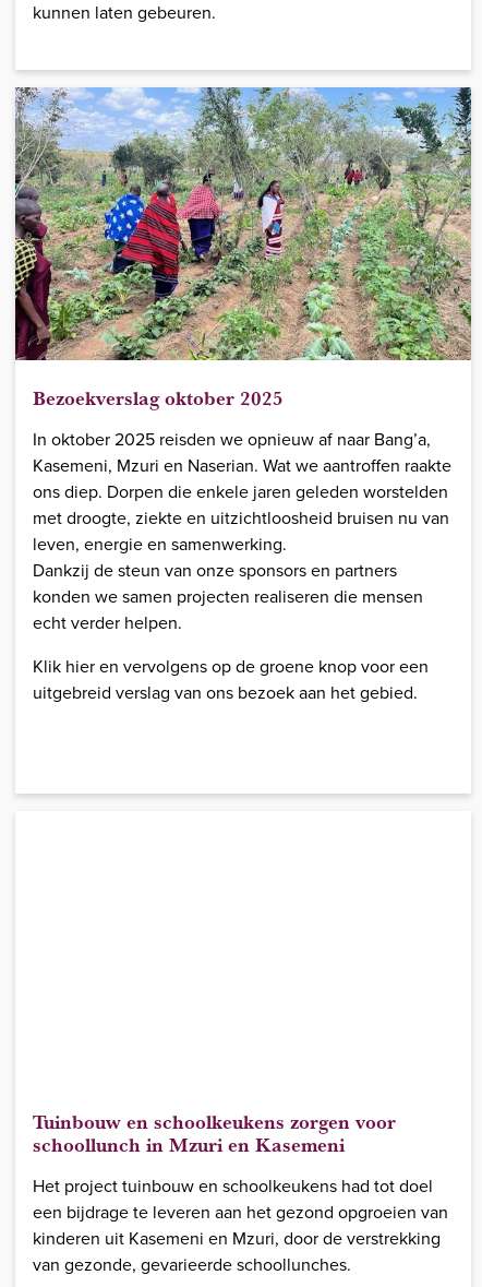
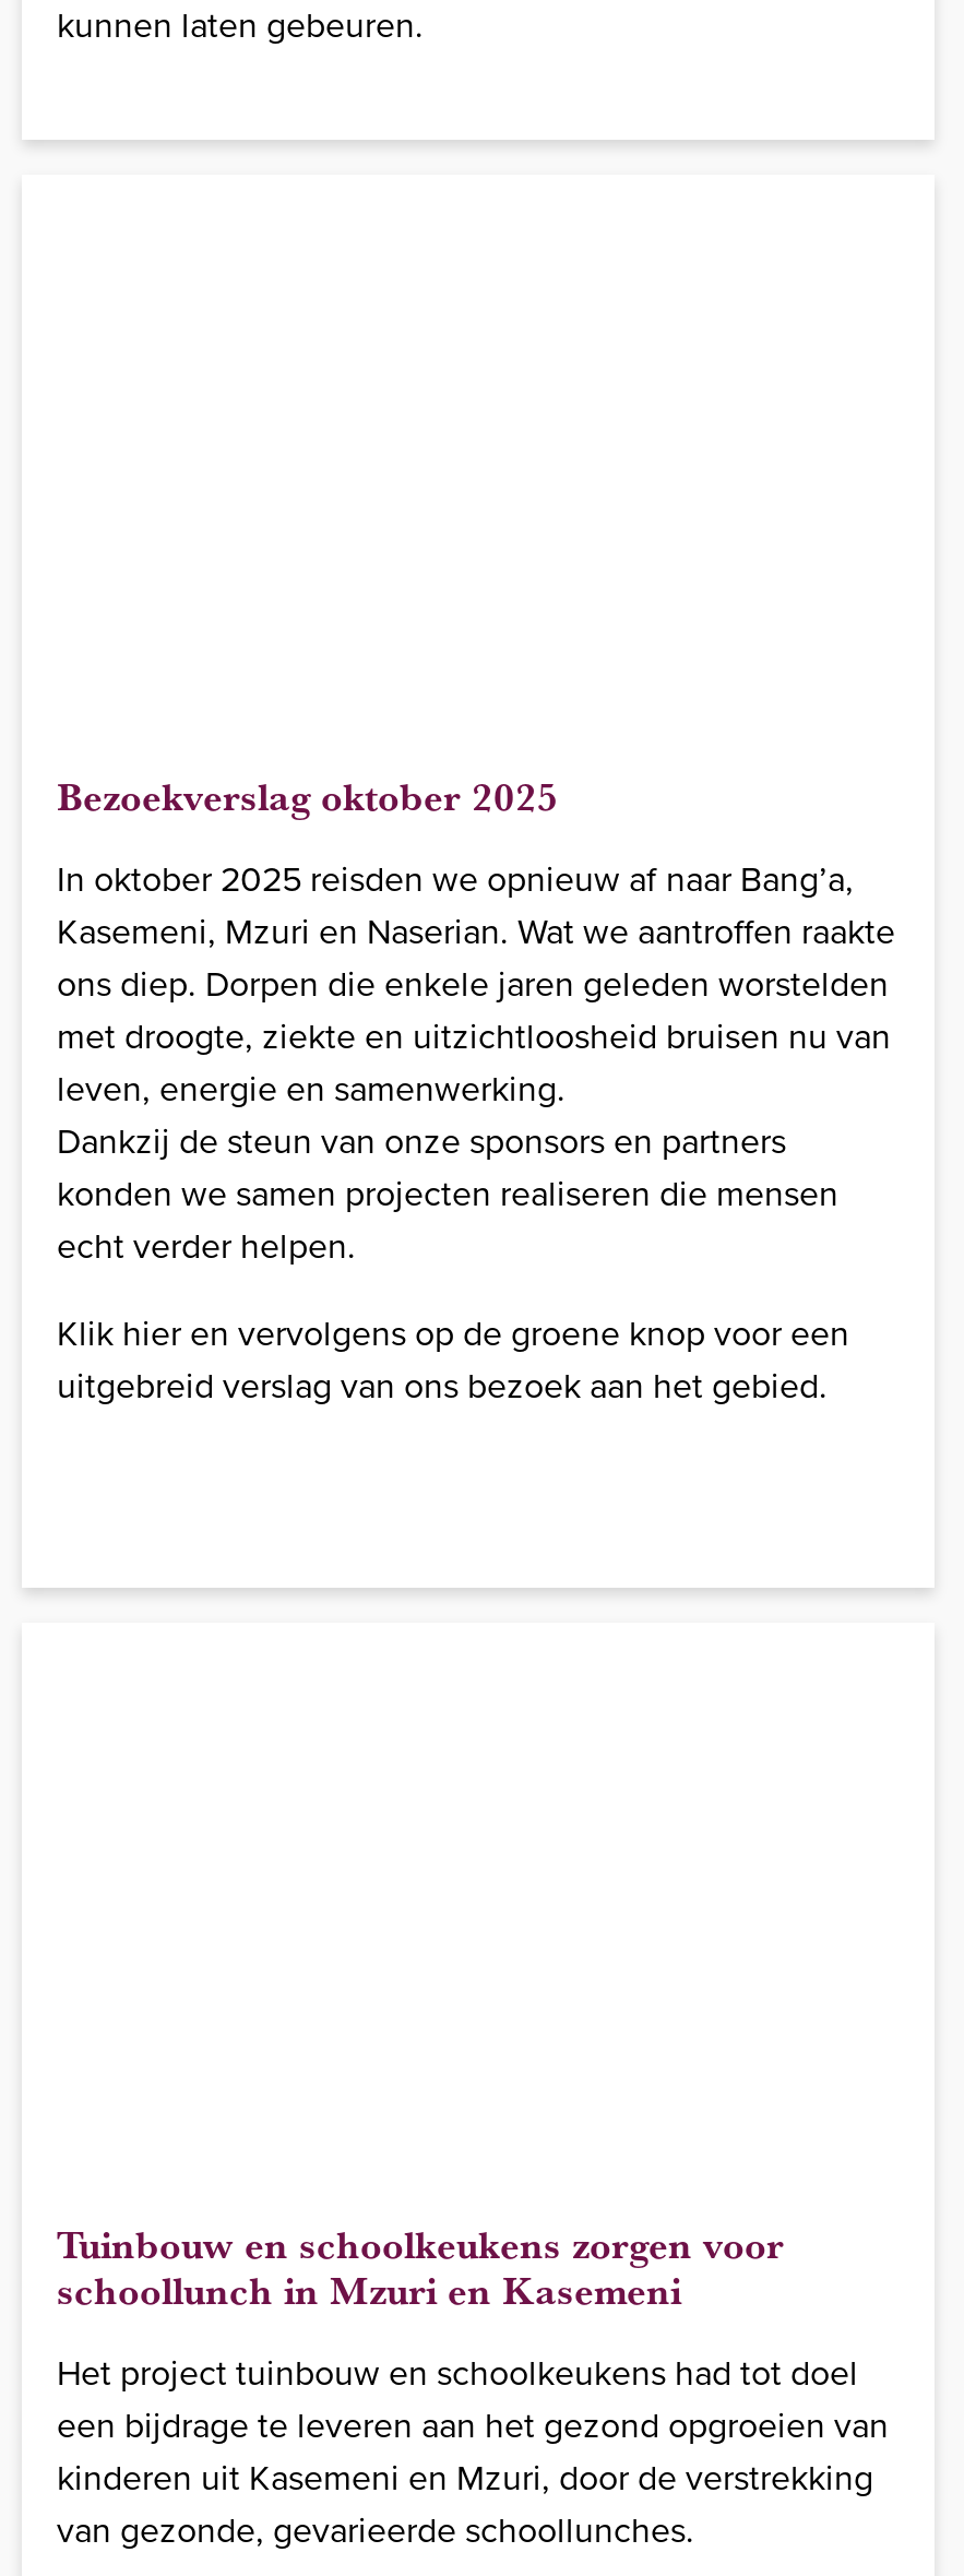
- [image]
